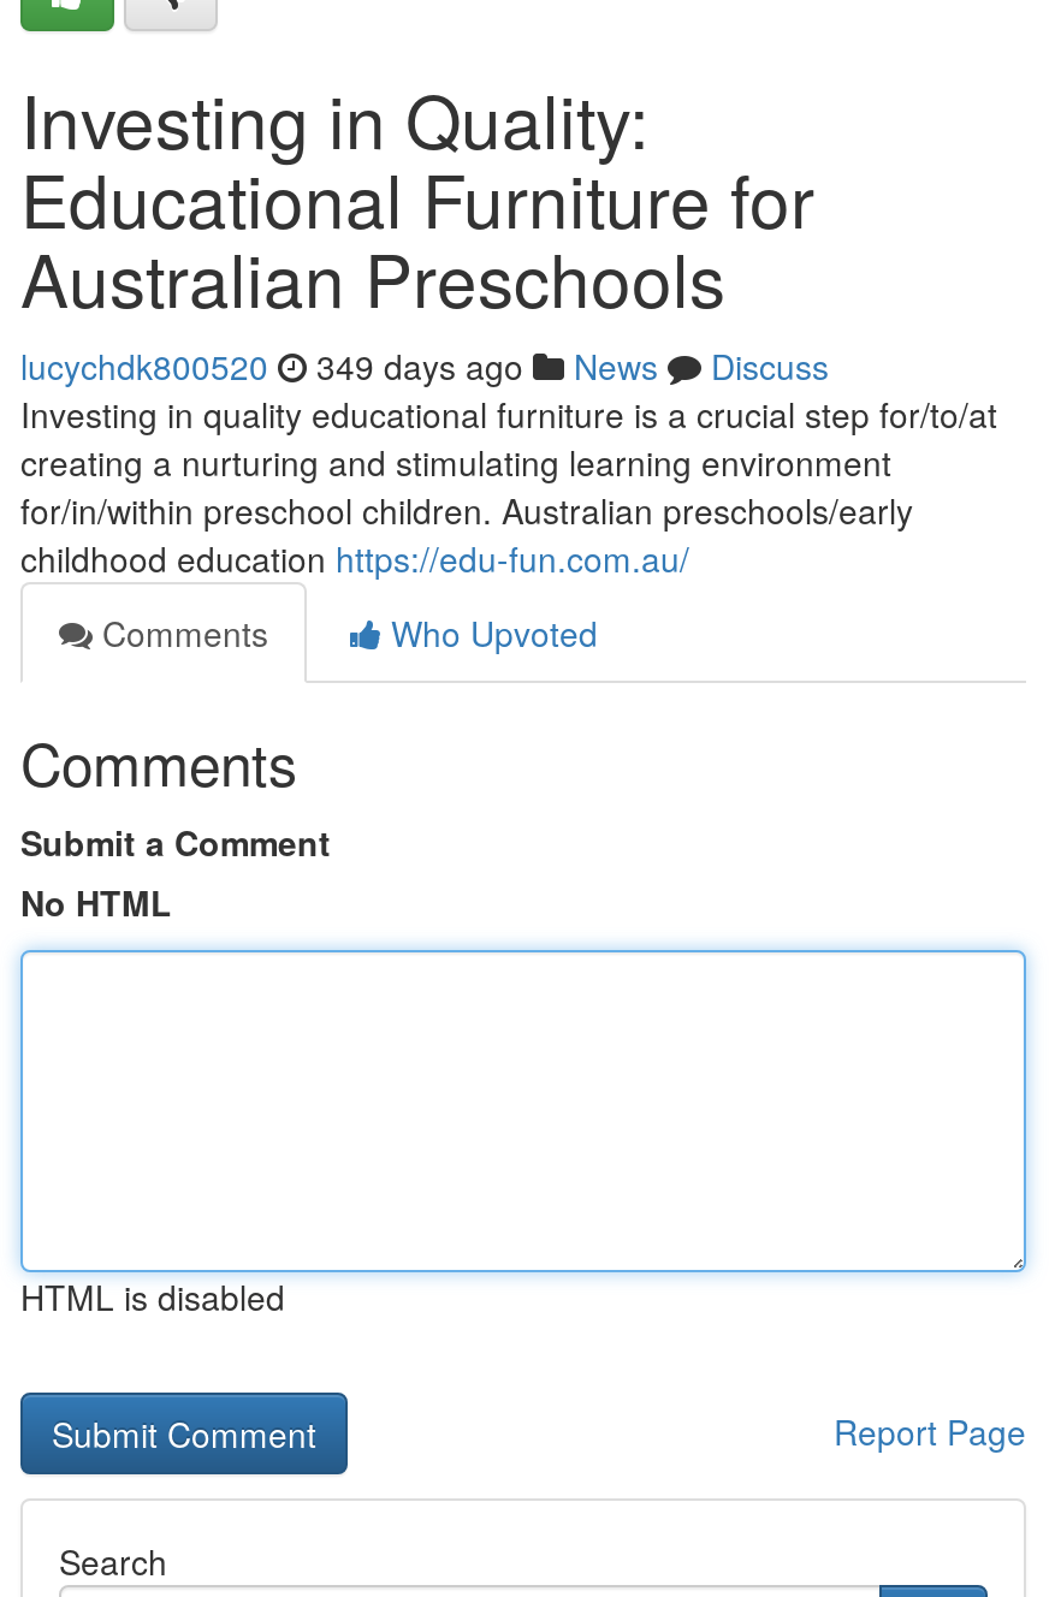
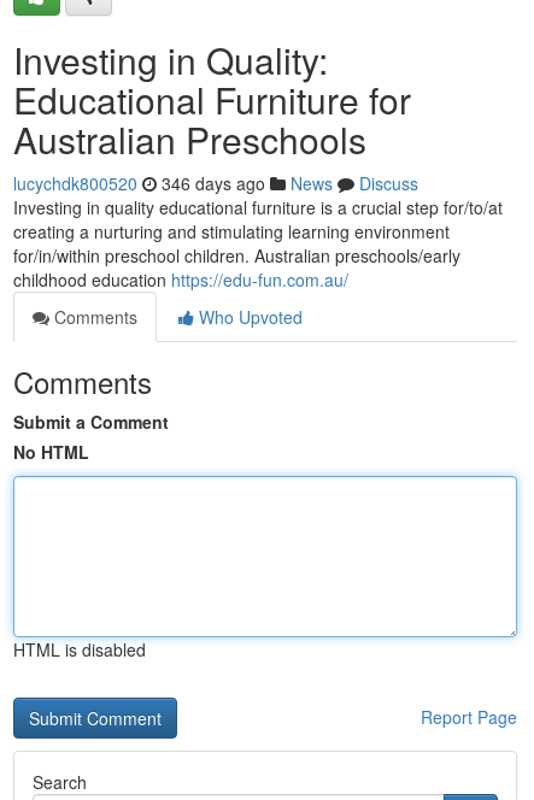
- lucychdk800520 349 days ago News Discuss
+ lucychdk800520 346 days ago News Discuss
